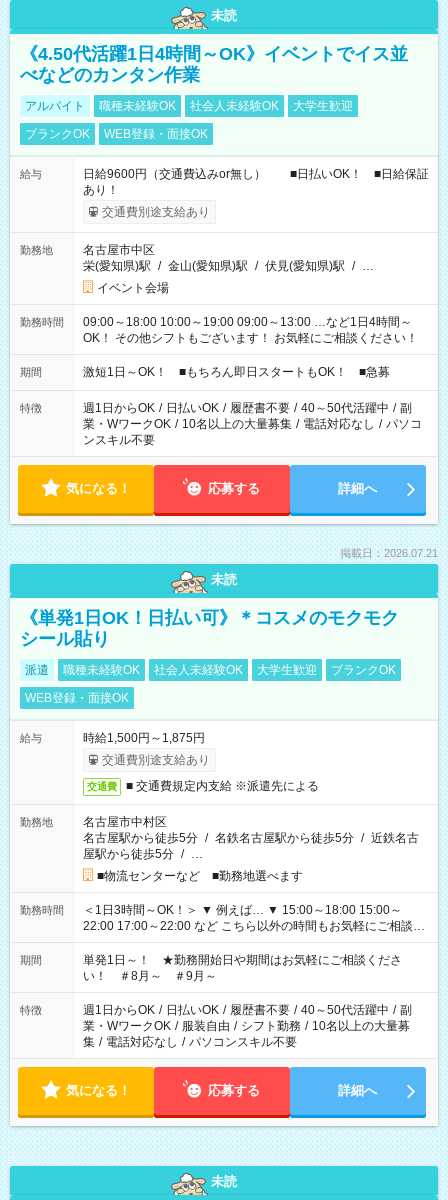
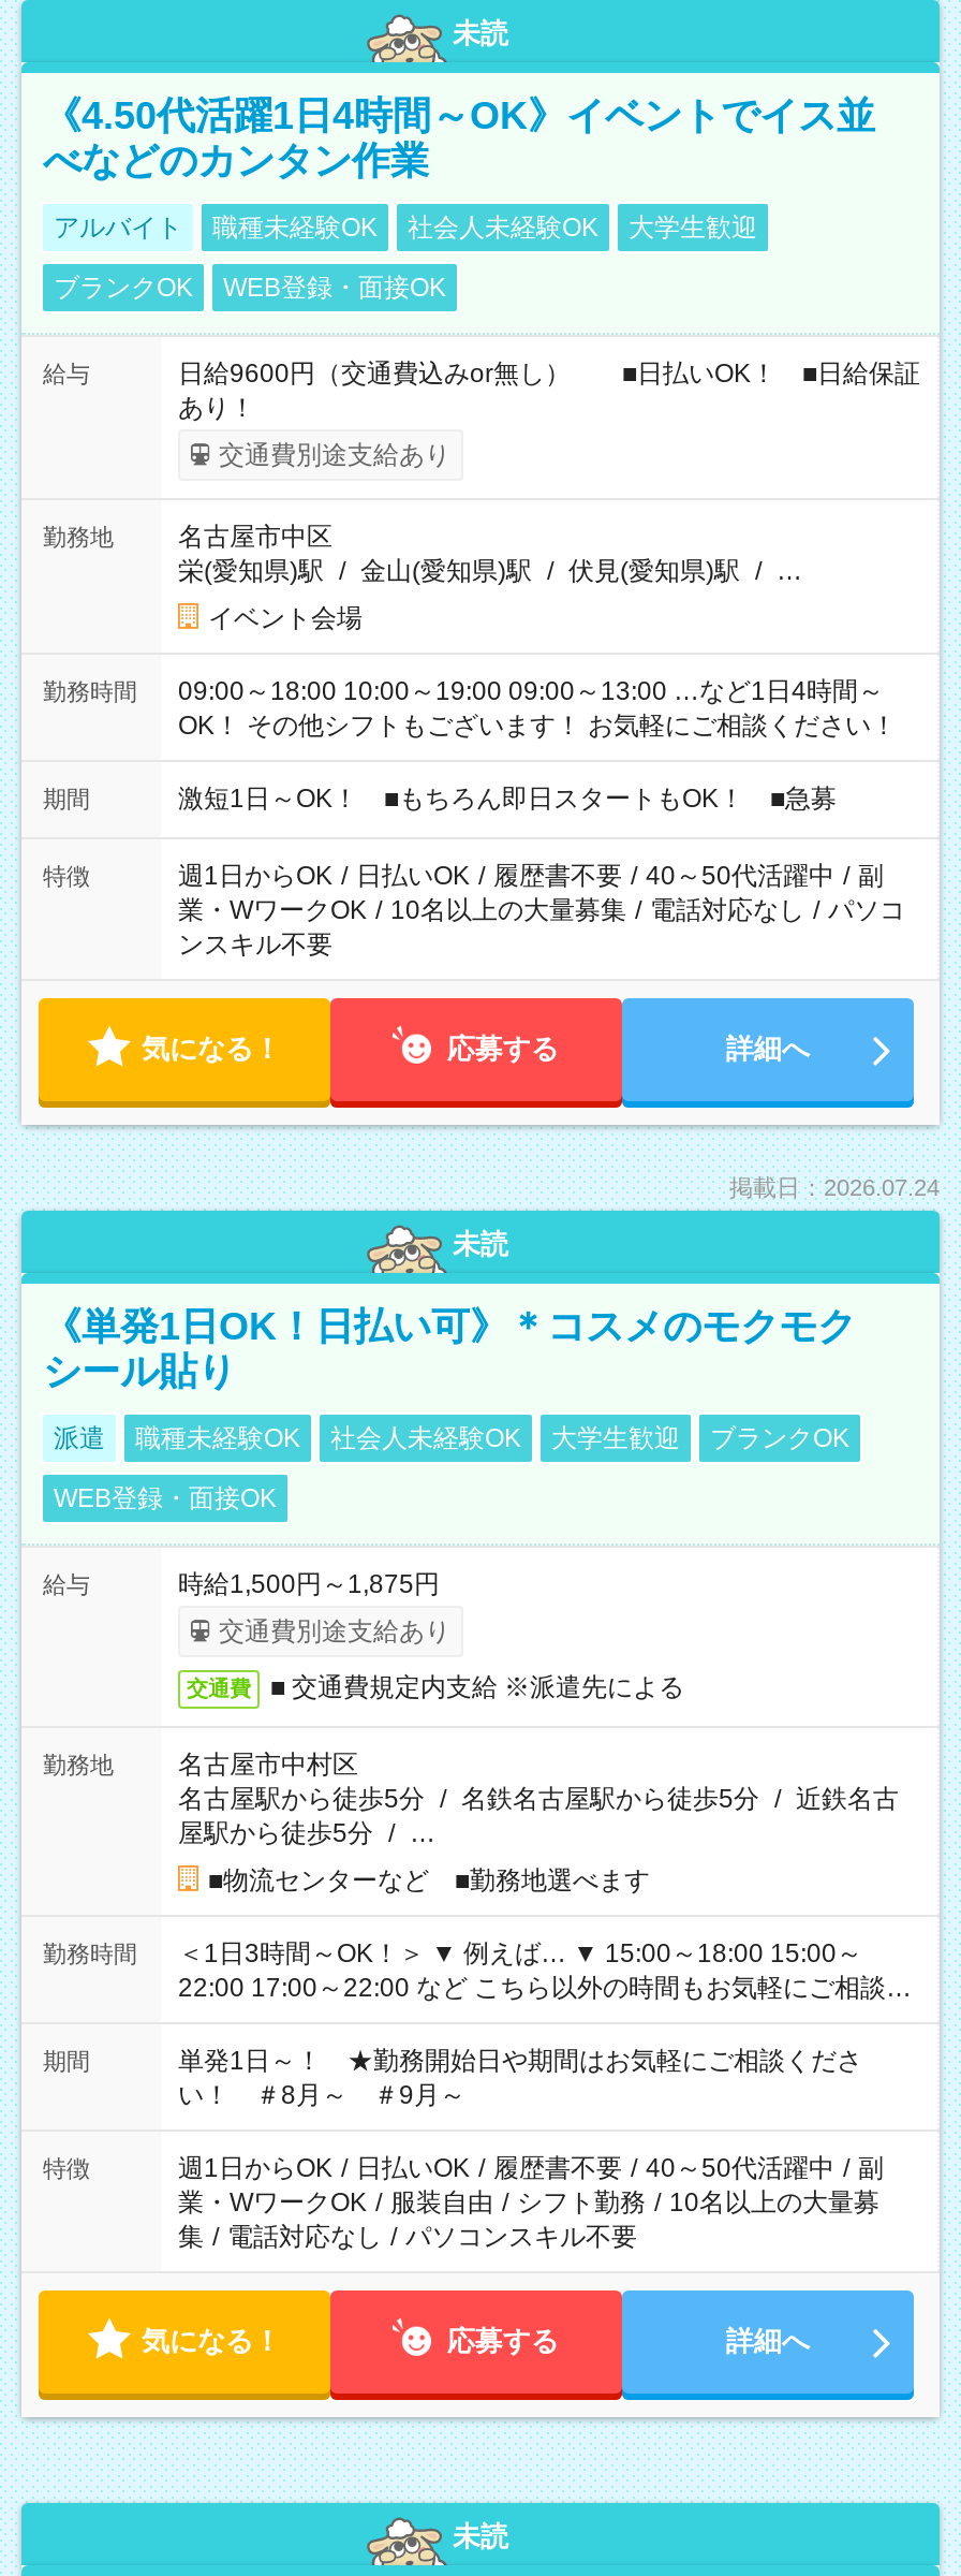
- 掲載日：2026.07.21
+ 掲載日：2026.07.24
